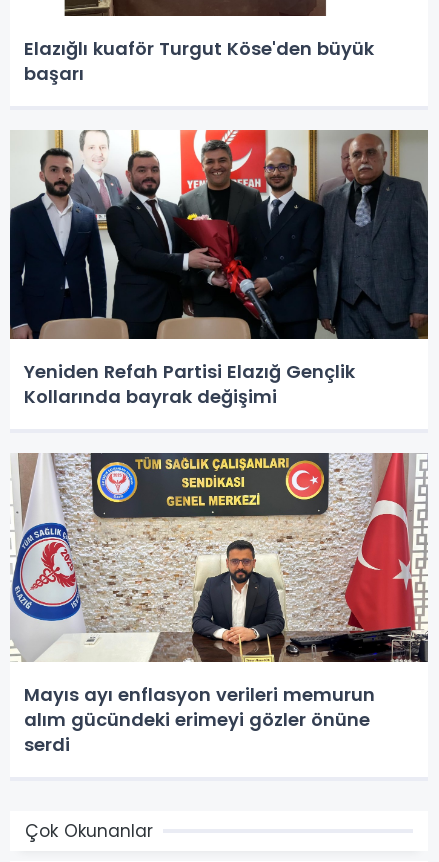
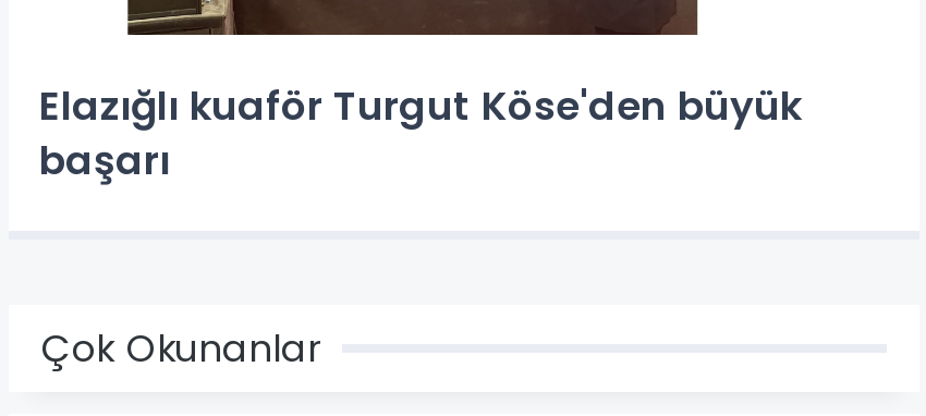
- [image]
- Yeniden Refah Partisi Elazığ Gençlik
- Kollarında bayrak değişimi

- [image]
- Mayıs ayı enflasyon verileri memurun
- alım gücündeki erimeyi gözler önüne
- serdi
